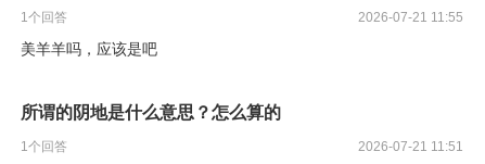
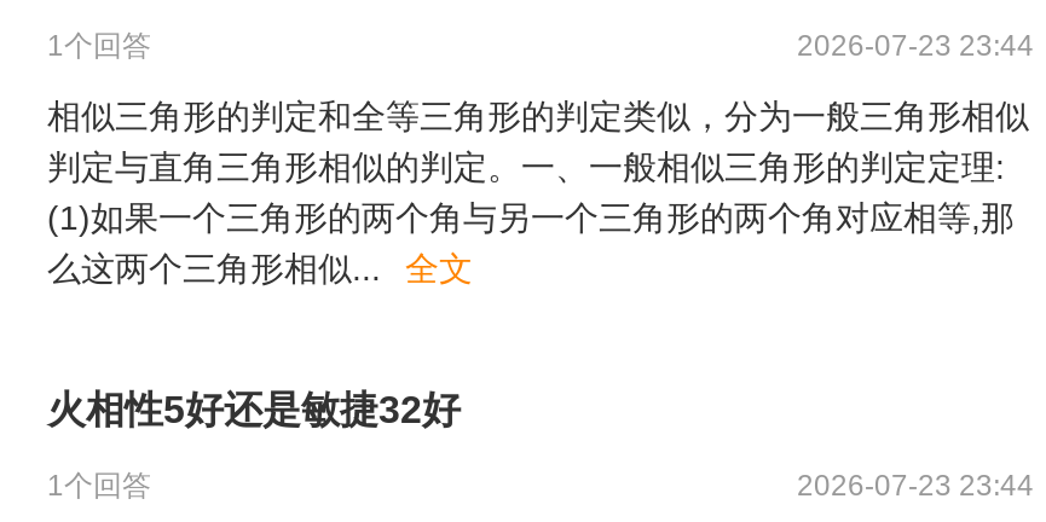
- 2026-07-21 11:55
+ 2026-07-23 23:44

- 美羊羊吗，应该是吧
+ 相似三角形的判定和全等三角形的判定类似，分为一般三角形相似
+ 判定与直角三角形相似的判定。一、一般相似三角形的判定定理:
+ (1)如果一个三角形的两个角与另一个三角形的两个角对应相等,那
+ 么这两个三角形相似...
+ 全文

- 所谓的阴地是什么意思？怎么算的
+ 火相性5好还是敏捷32好

- 2026-07-21 11:51
+ 2026-07-23 23:44
